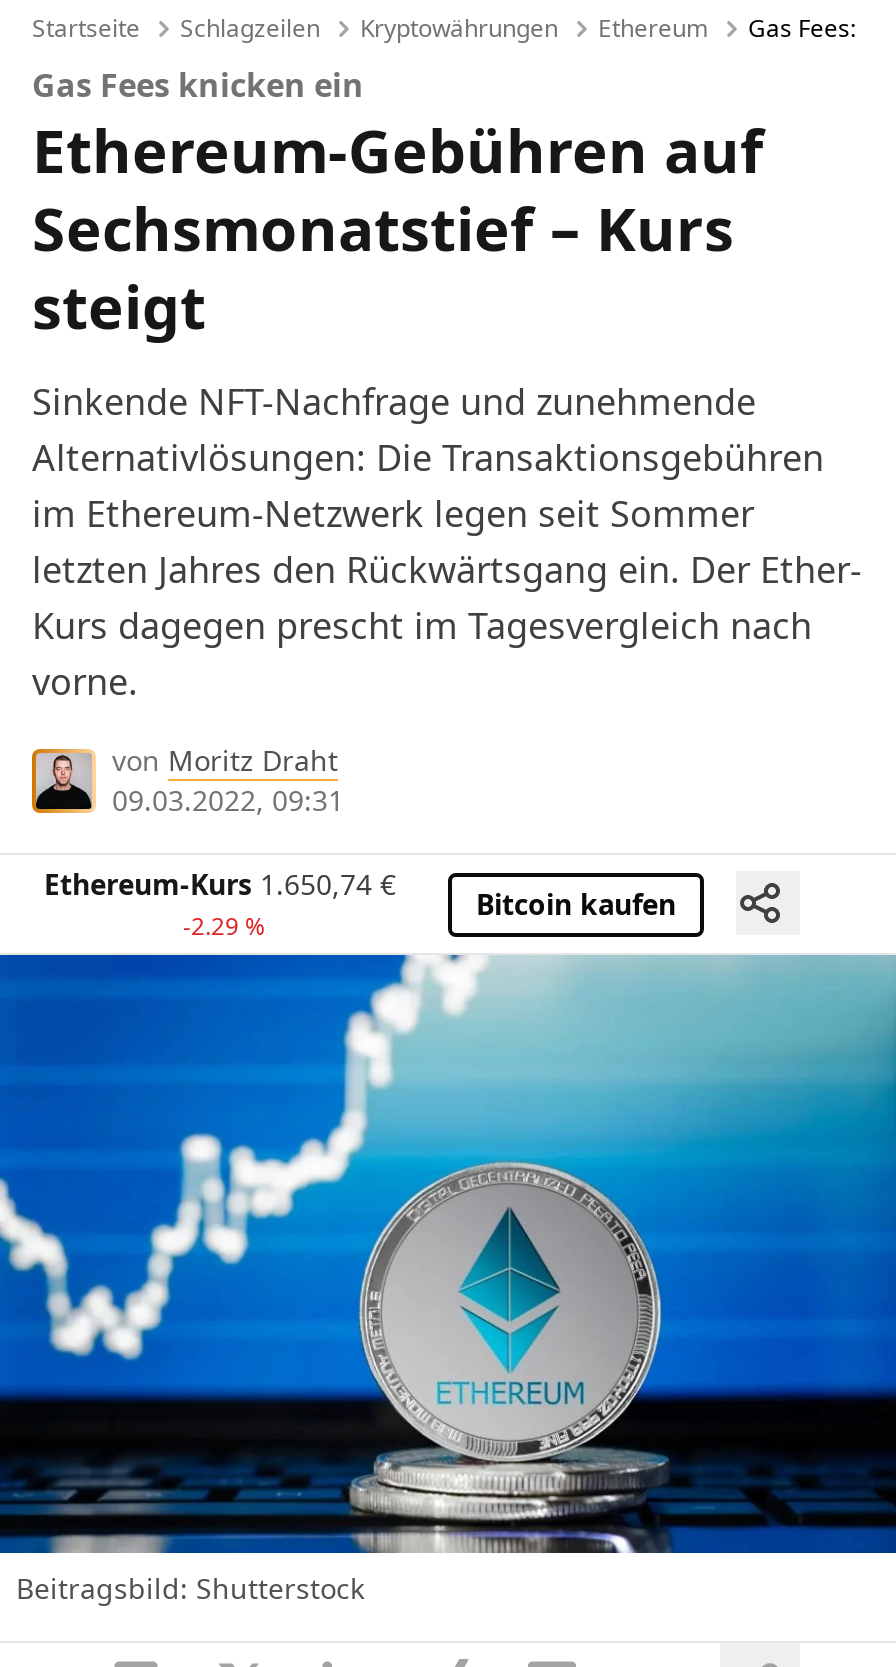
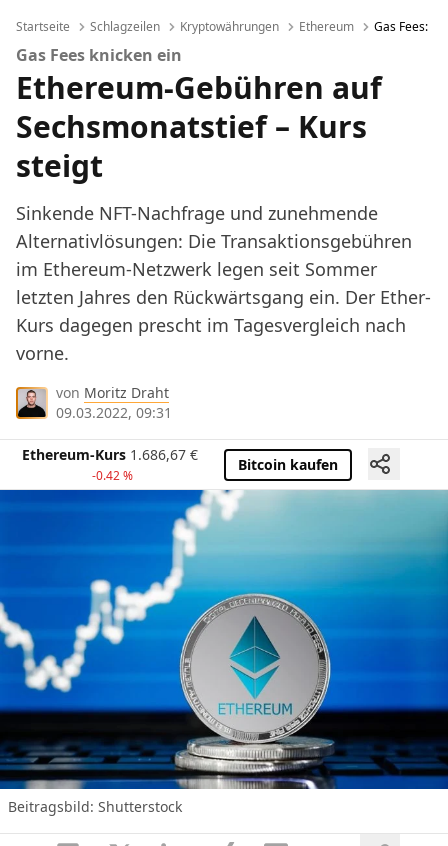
- Ethereum-Kurs 1.650,74 €
+ Ethereum-Kurs 1.686,67 €

- -2.29 %
+ -0.42 %
